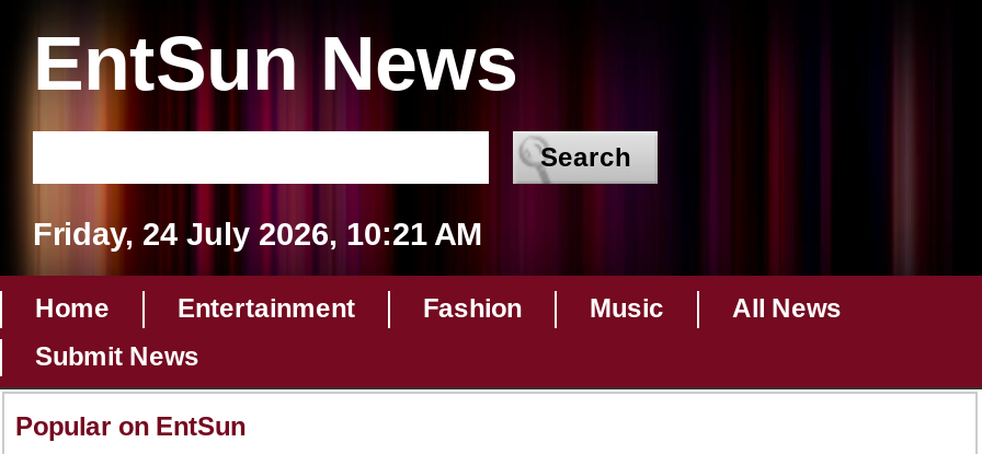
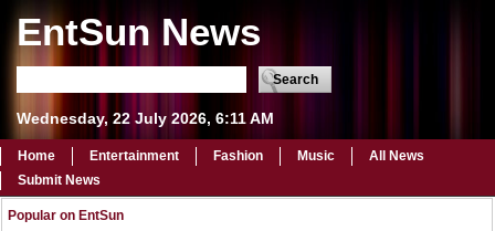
- Friday, 24 July 2026, 10:21 AM
+ Wednesday, 22 July 2026, 6:11 AM
